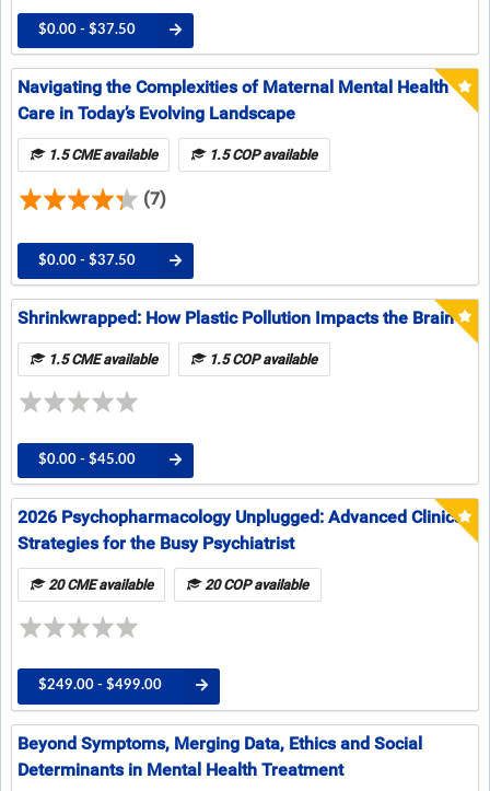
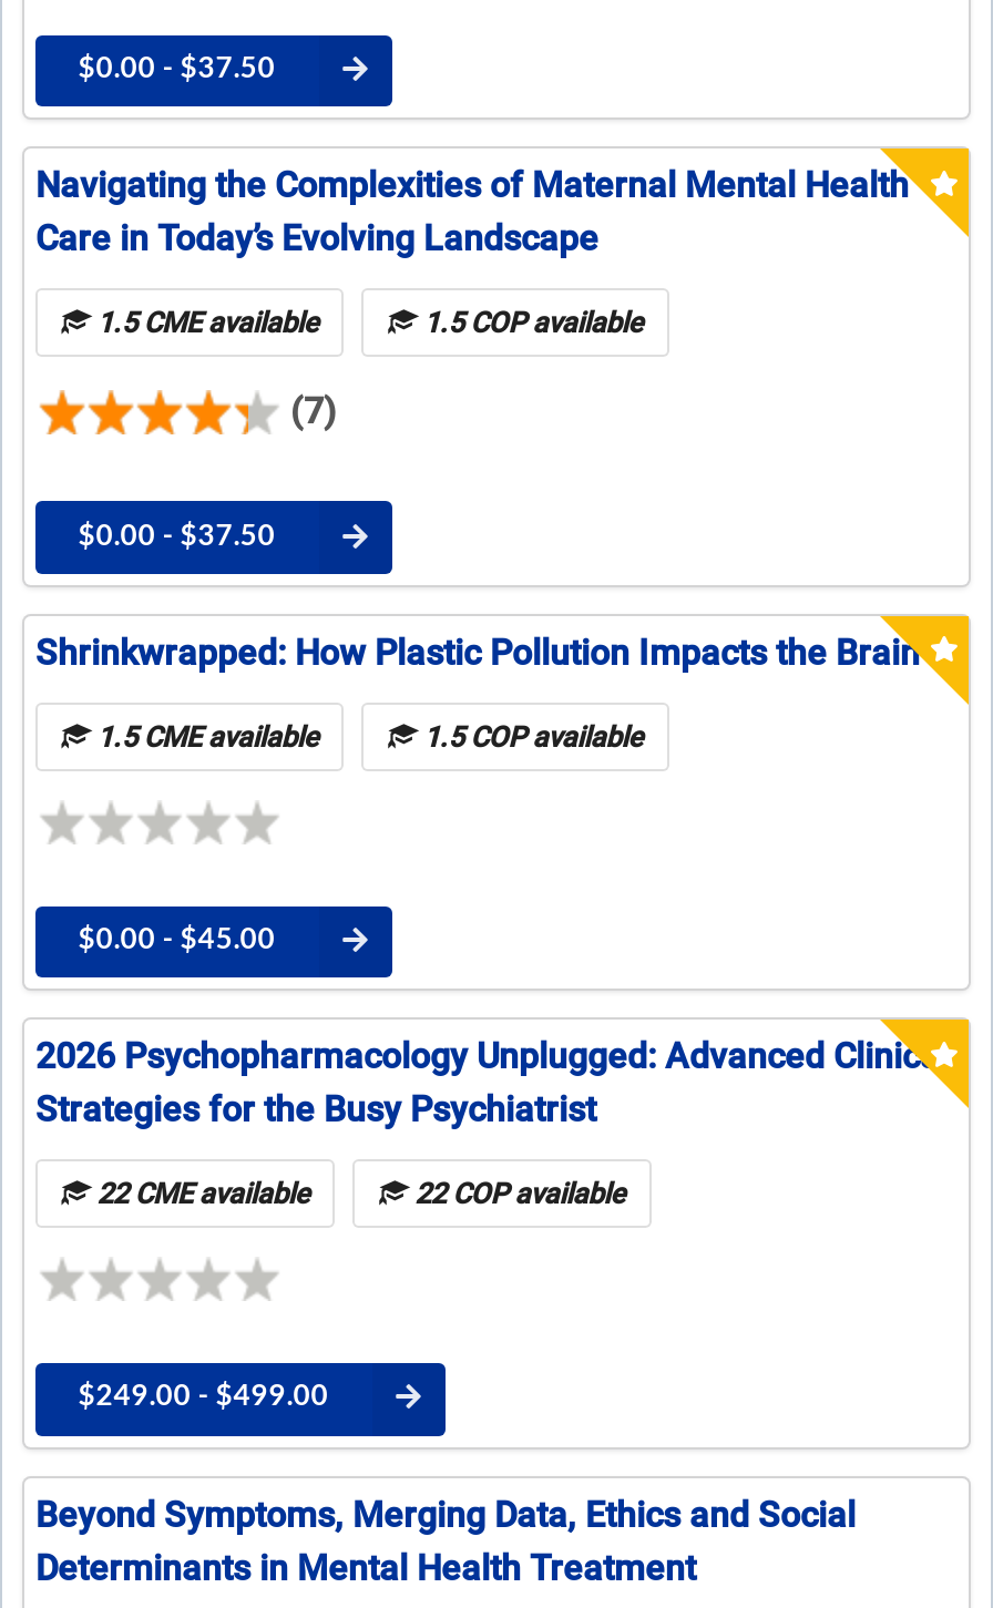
- 20 CME available
+ 22 CME available

- 20 COP available
+ 22 COP available
